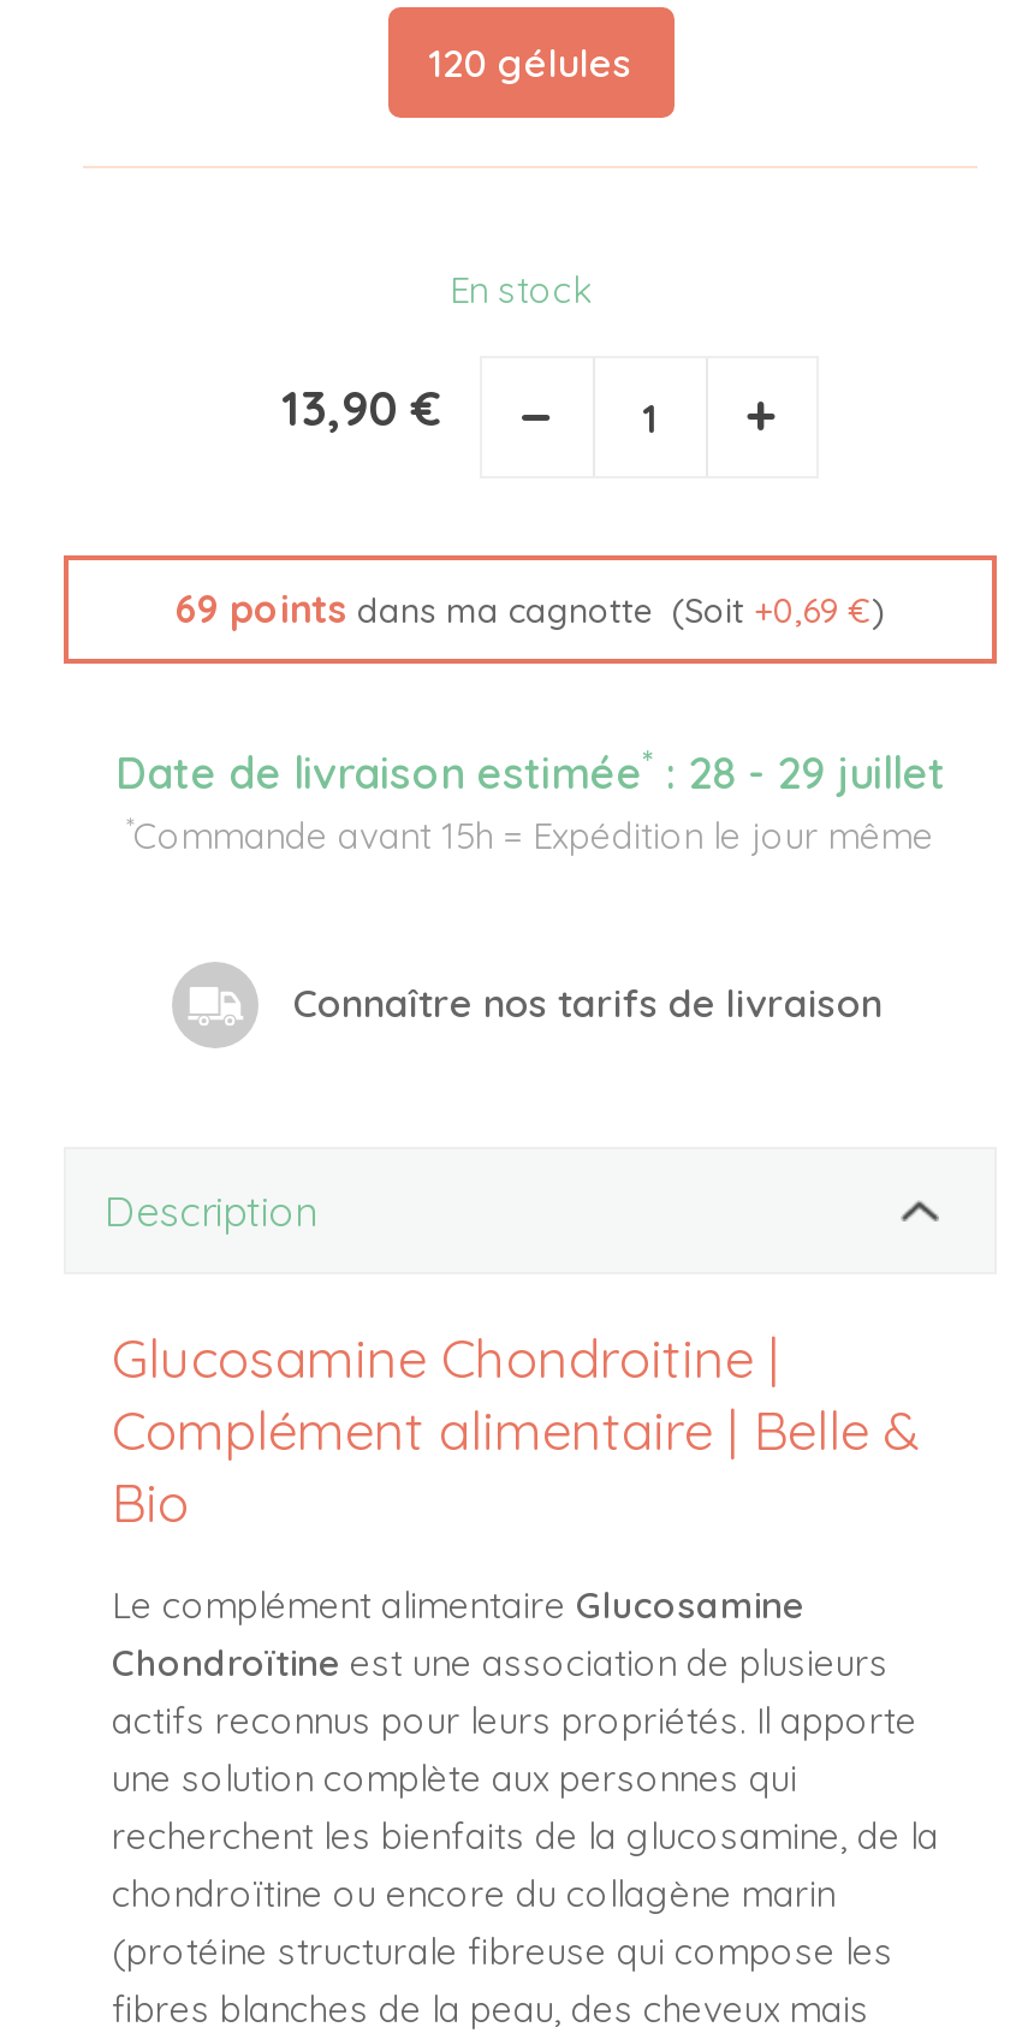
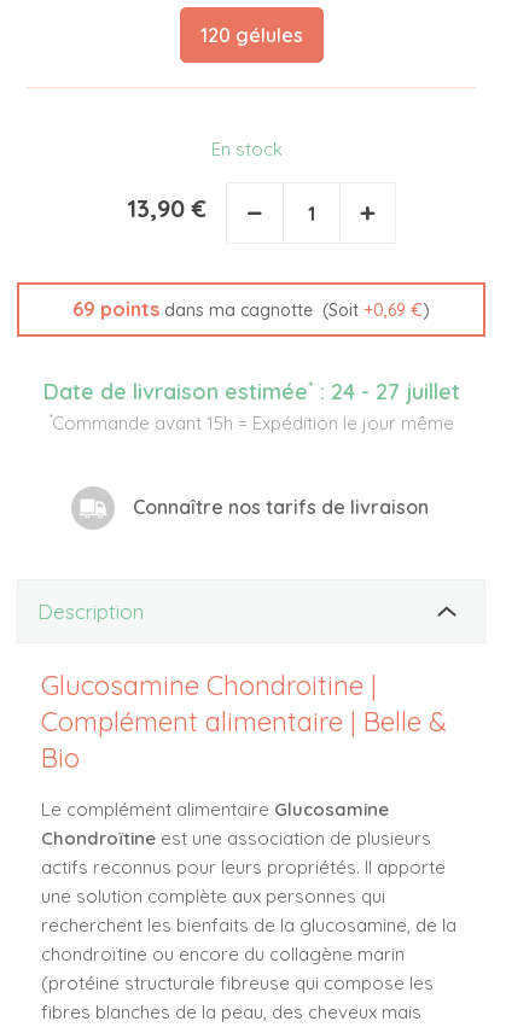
- Date de livraison estimée *: 28 - 29 juillet
+ Date de livraison estimée *: 24 - 27 juillet
